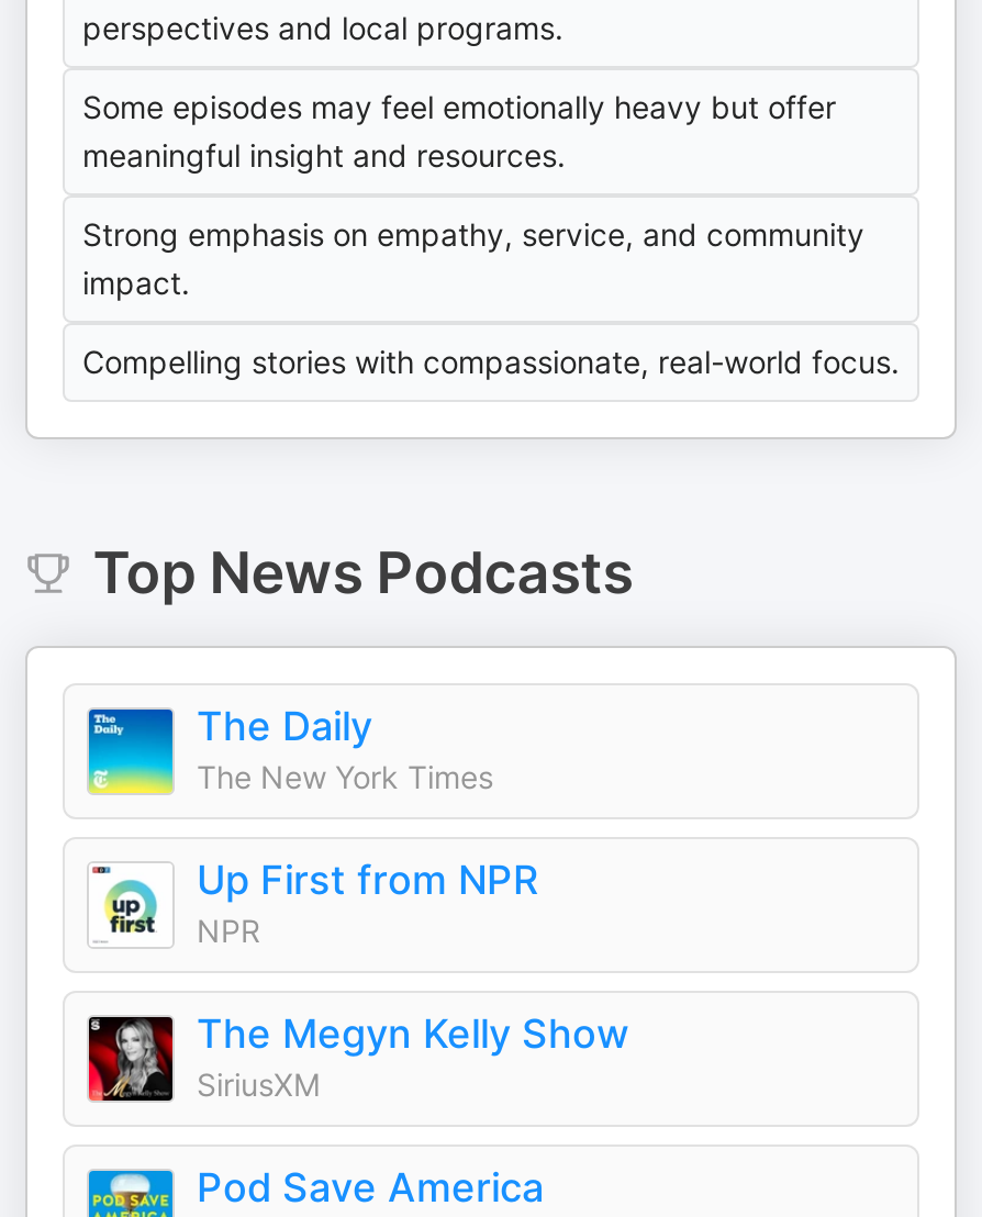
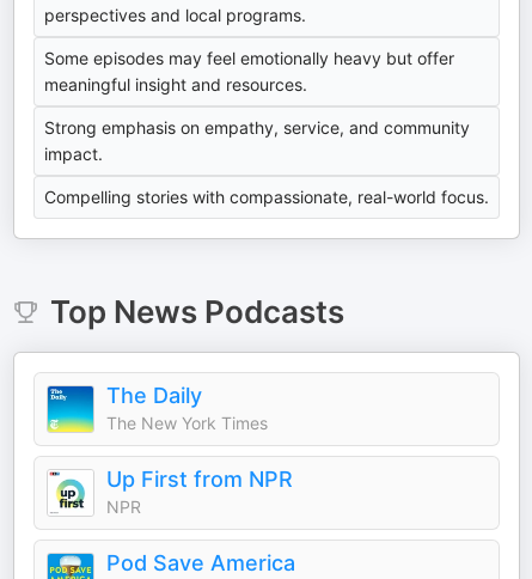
- [image]
- The Megyn Kelly Show
- SiriusXM
